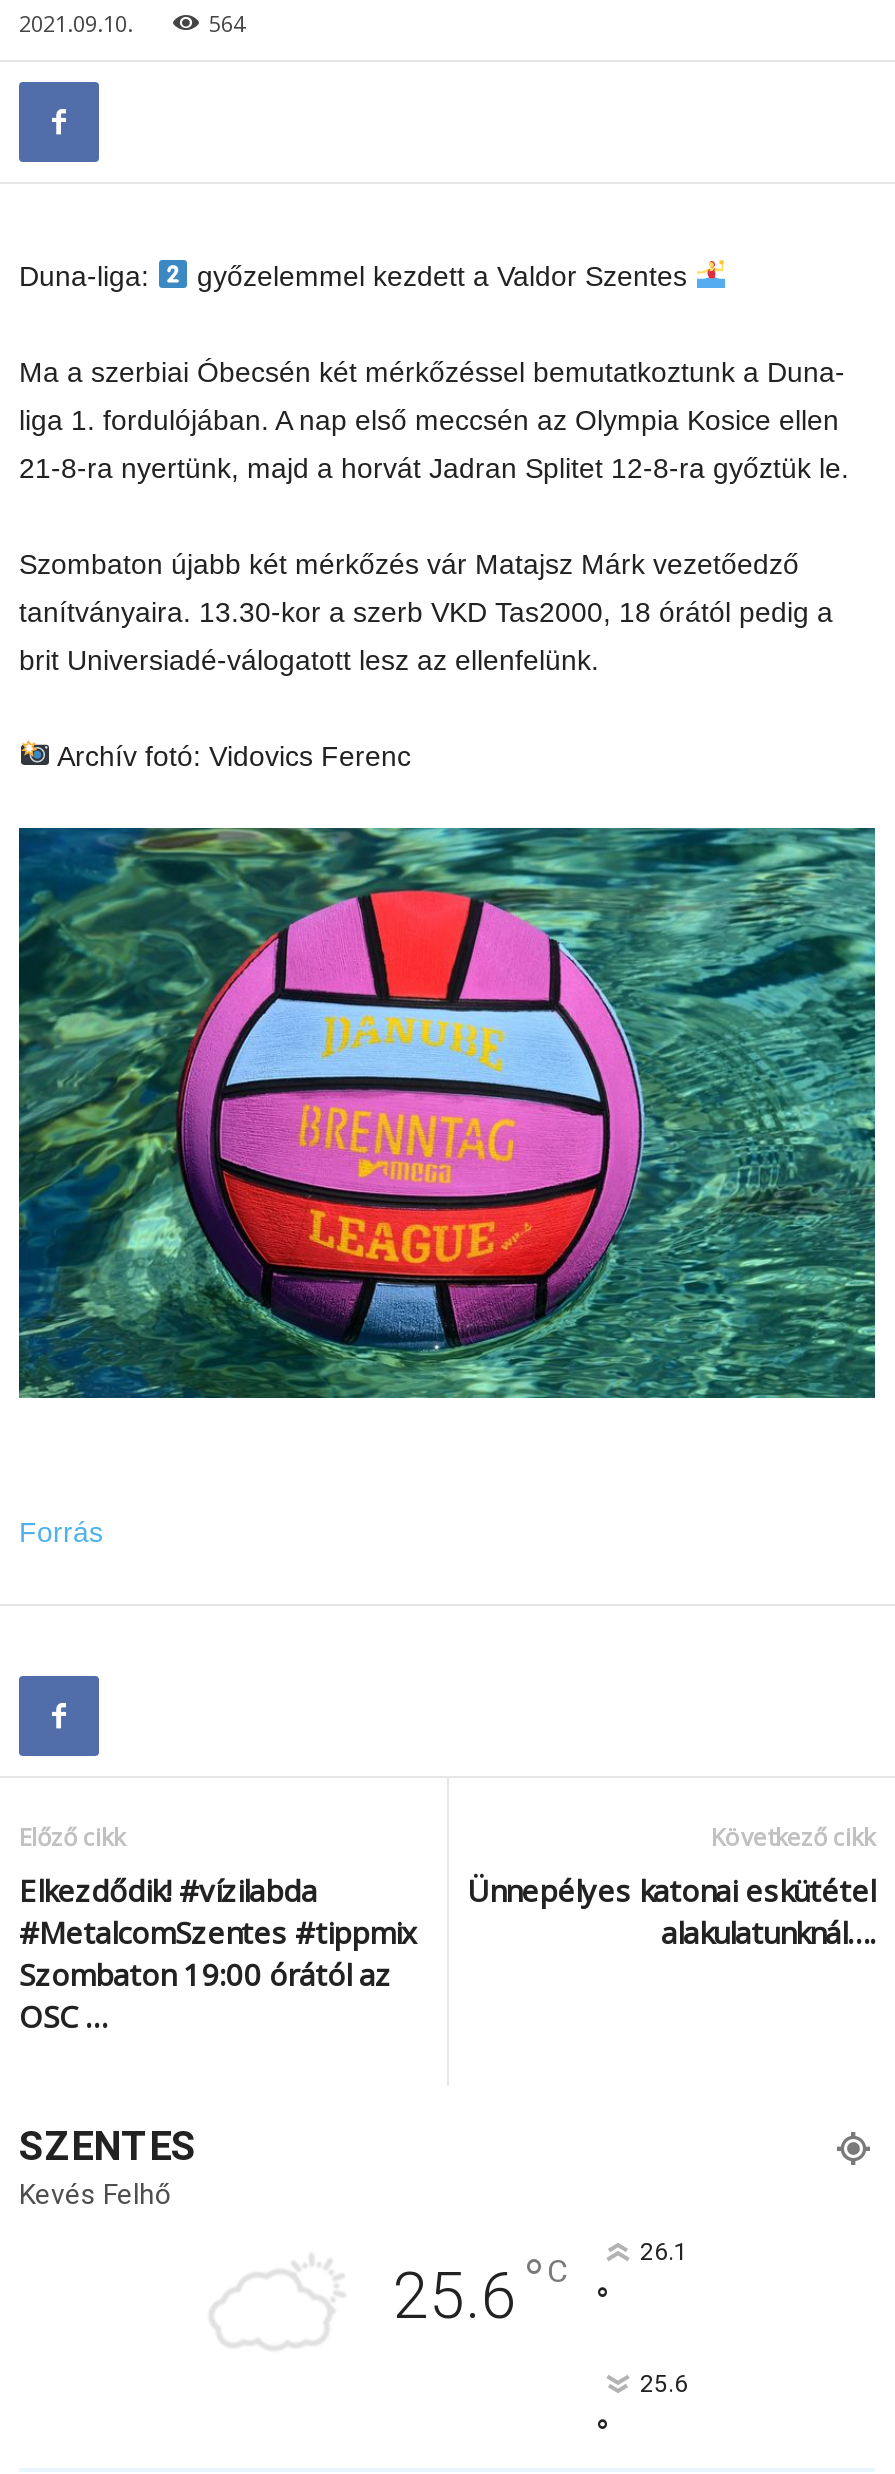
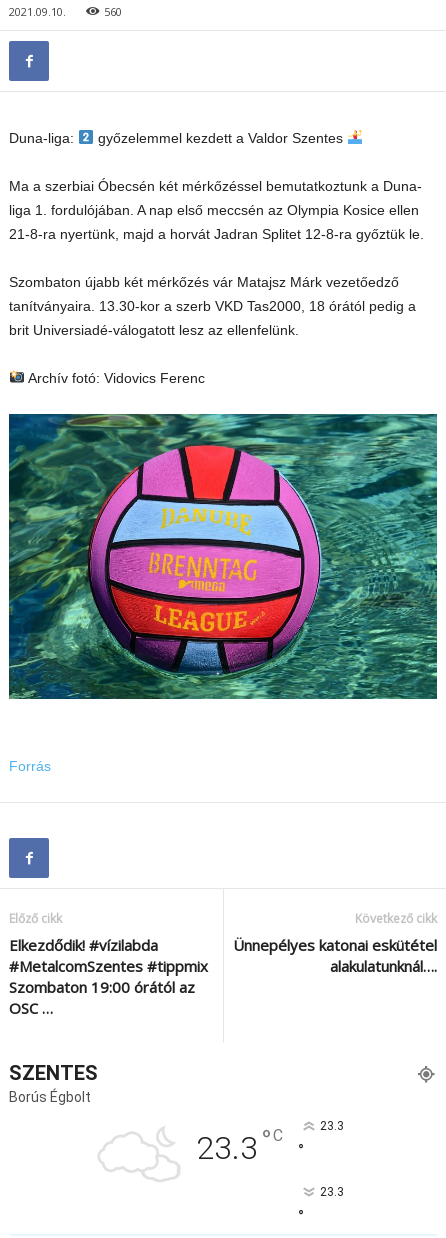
- 564
+ 560

- Kevés Felhő
- 25.6 °C
- 26.1
+ Borús Égbolt
+ 23.3 °C
+ 23.3

- 25.6
+ 23.3
